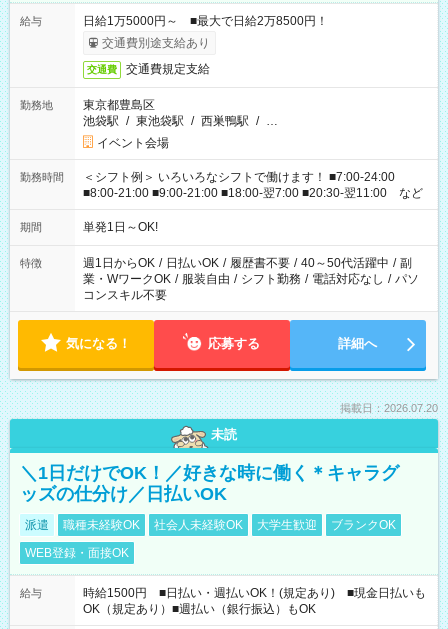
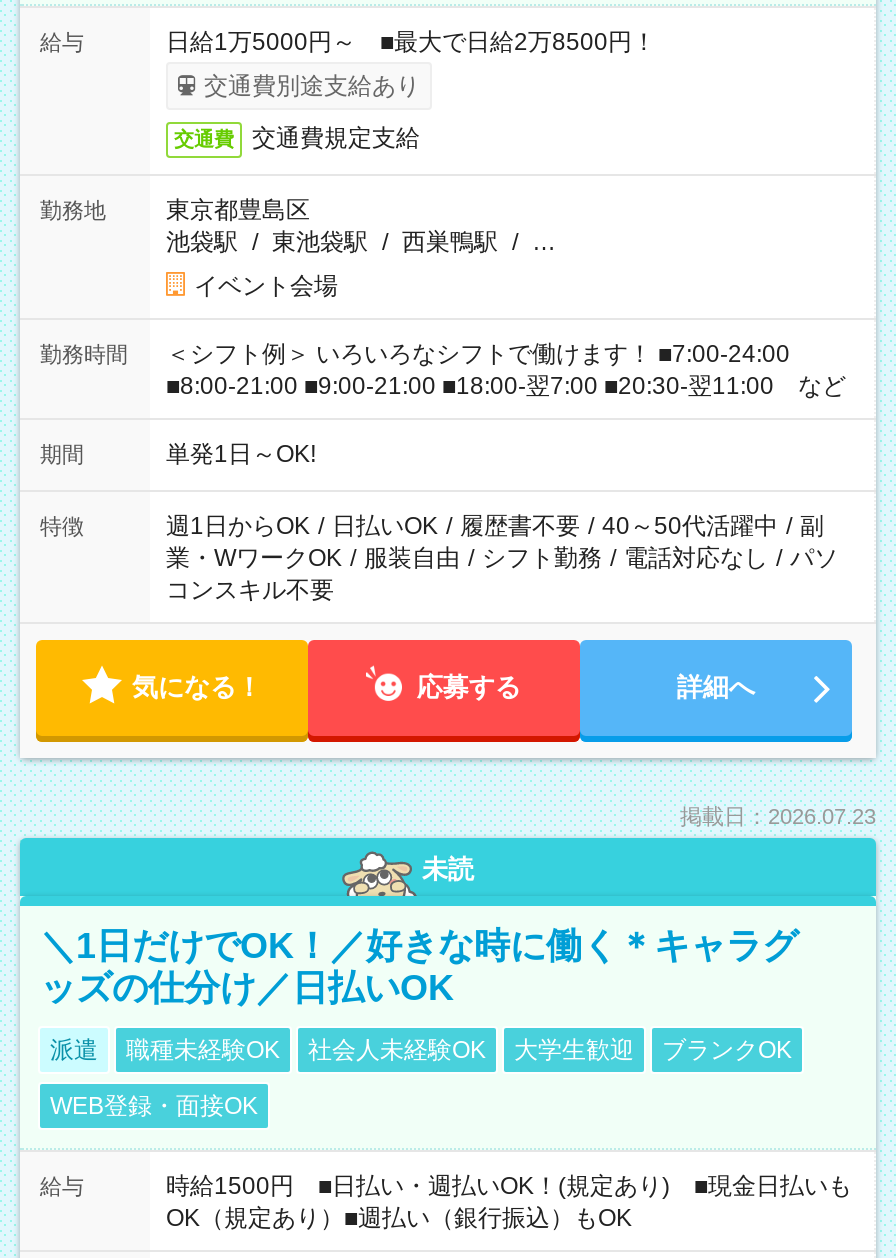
- 掲載日：2026.07.20
+ 掲載日：2026.07.23
